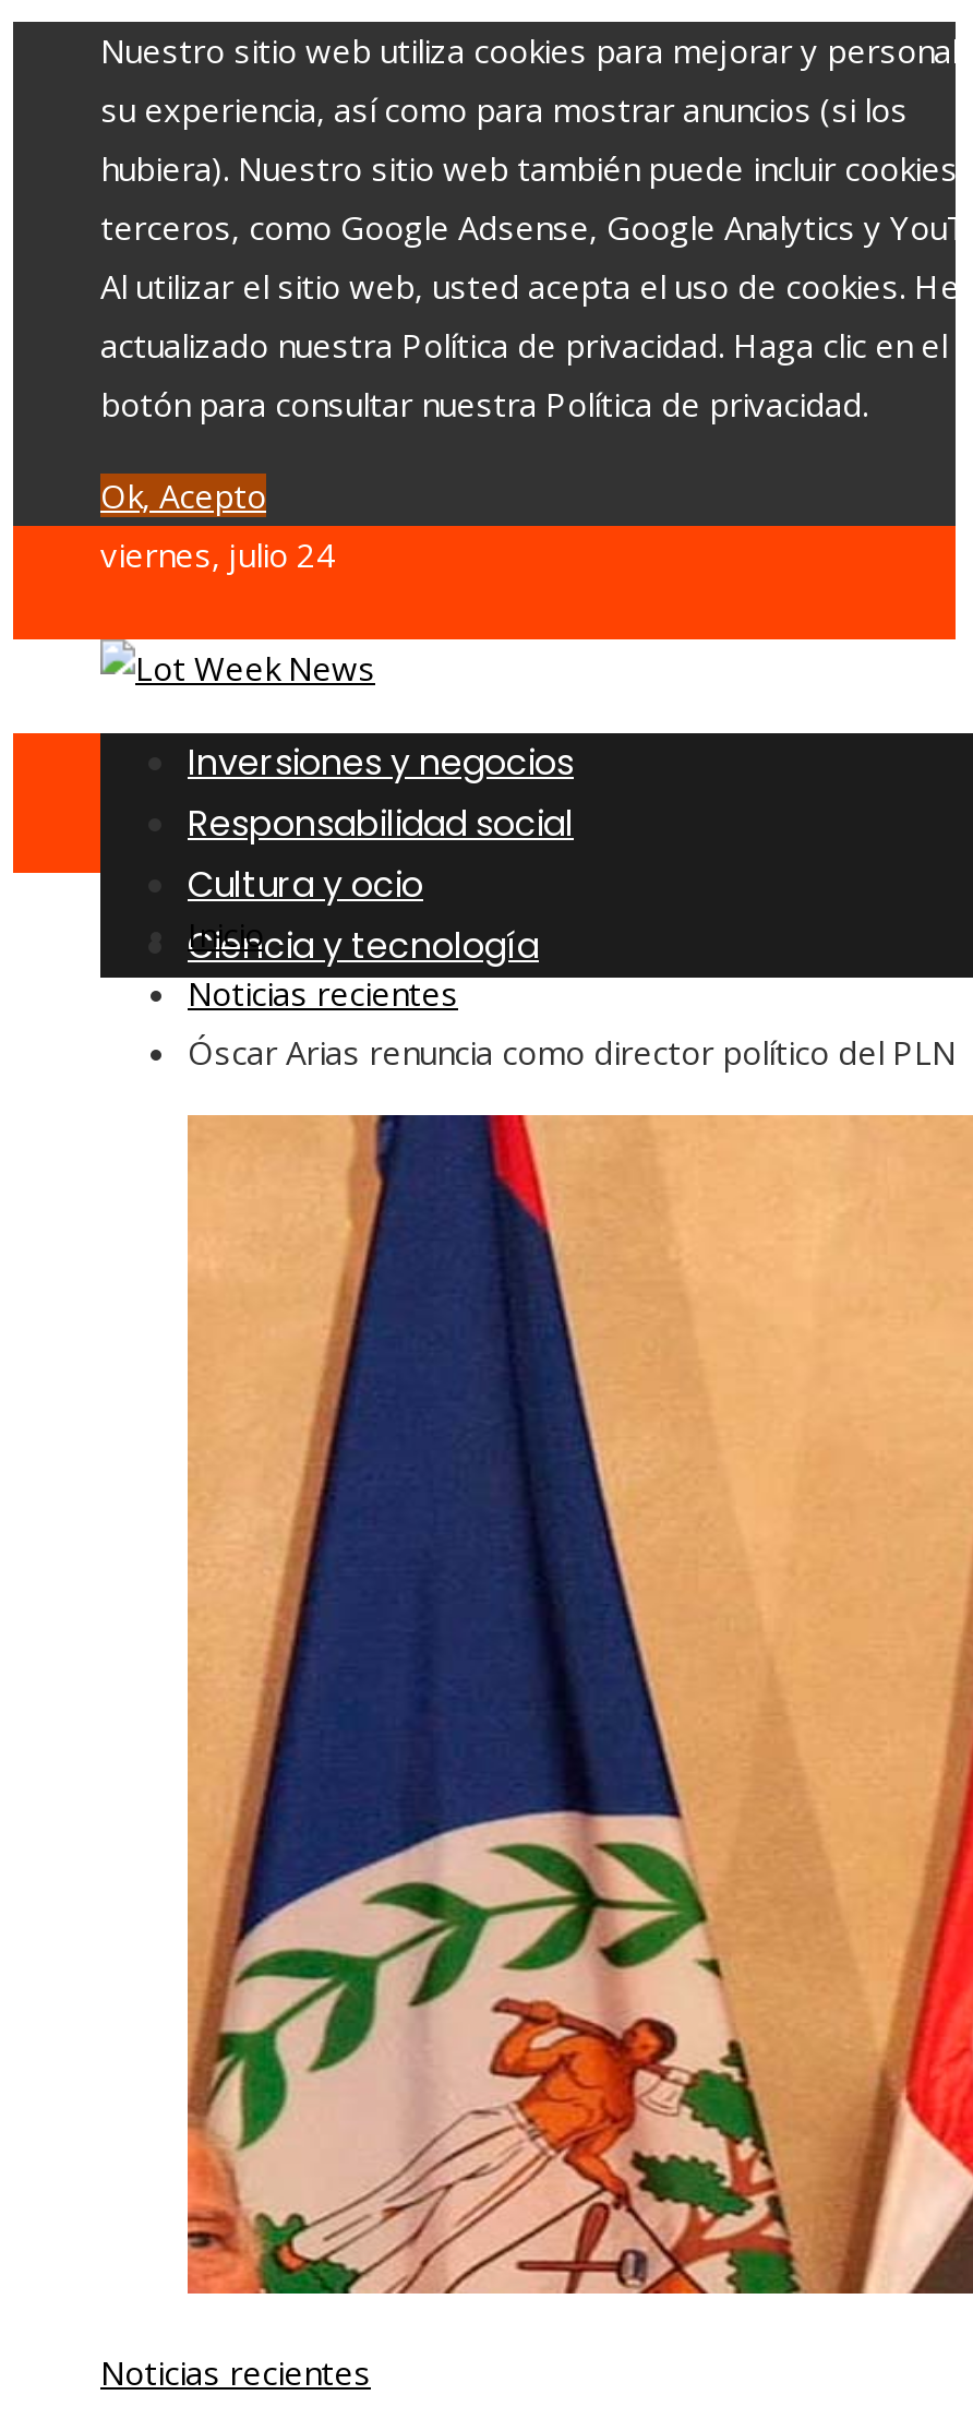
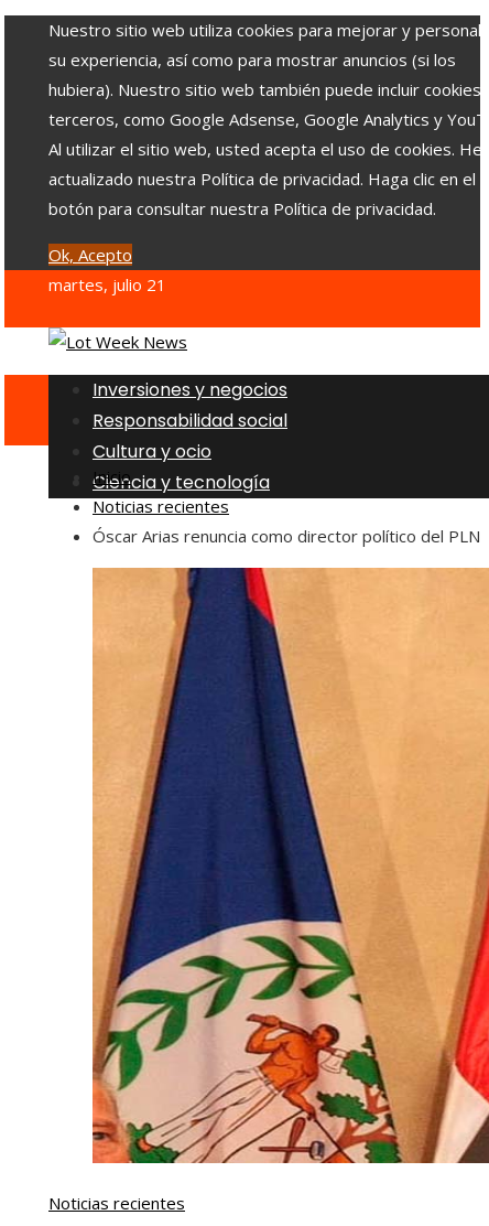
- viernes, julio 24
+ martes, julio 21
